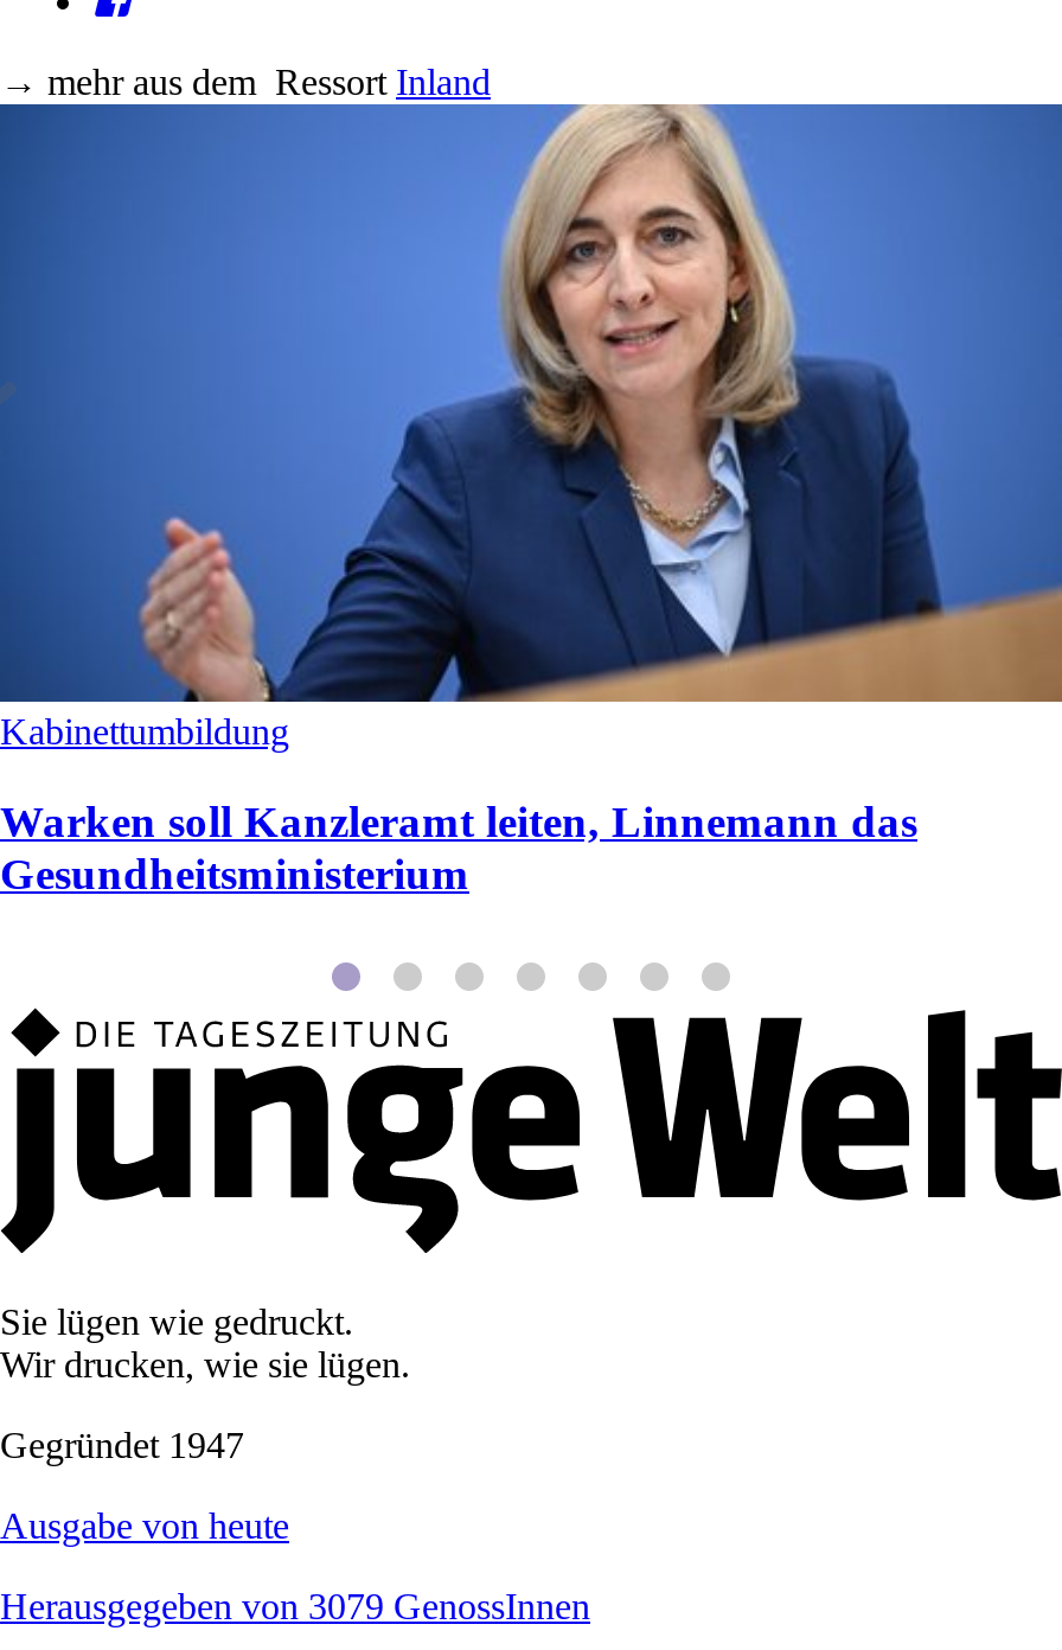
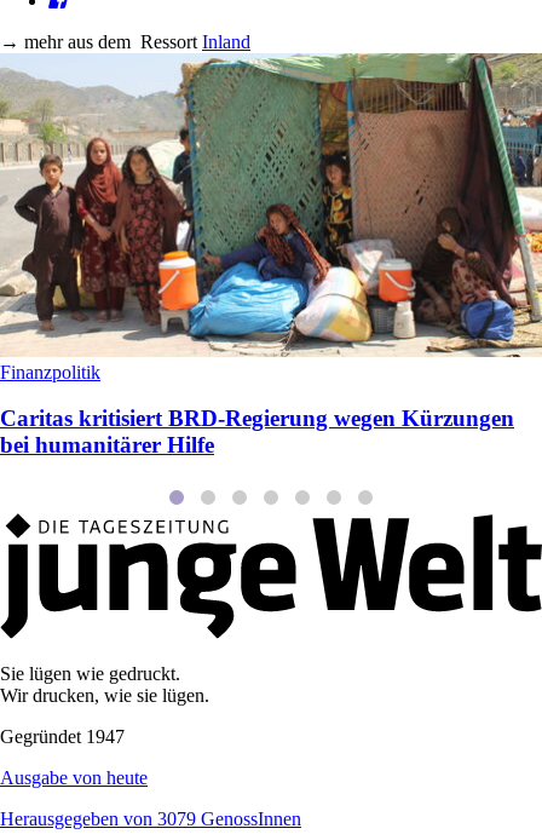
- [image]
- Kabinettumbildung
+ [image]
+ Finanzpolitik

- Warken soll Kanzleramt leiten, Linnemann das
- Gesundheitsministerium
+ Caritas kritisiert BRD-Regierung wegen Kürzungen
+ bei humanitärer Hilfe
